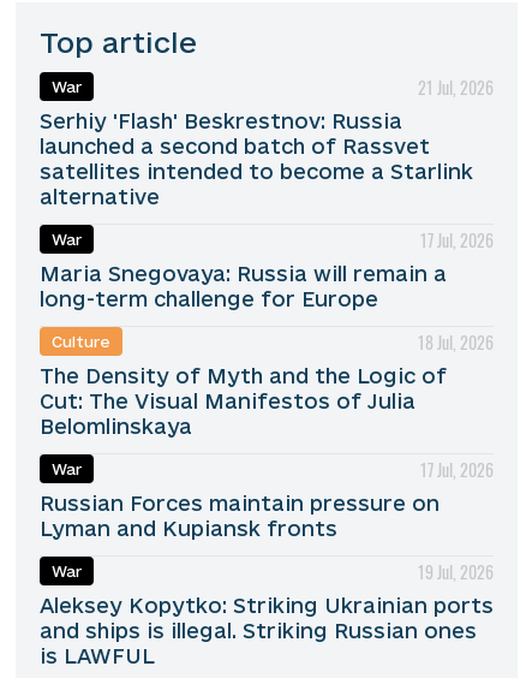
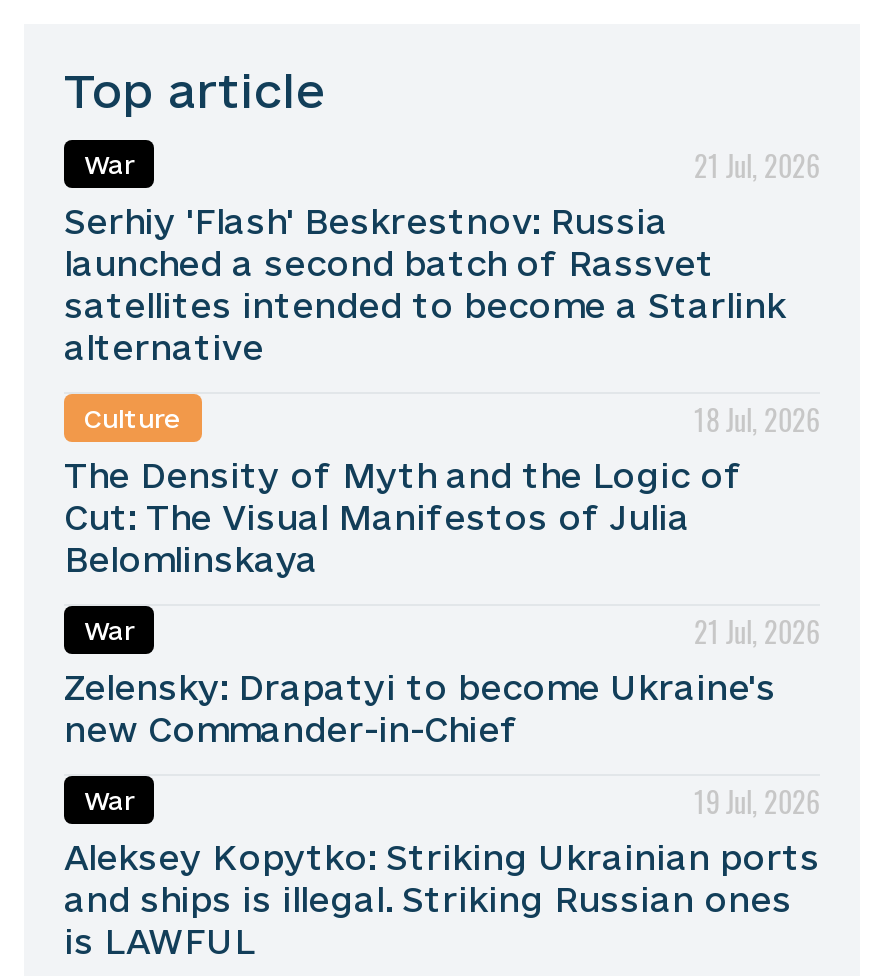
- War
- 17 Jul, 2026
- Maria Snegovaya: Russia will remain a
- long-term challenge for Europe

- 17 Jul, 2026
- Russian Forces maintain pressure on
- Lyman and Kupiansk fronts
+ 21 Jul, 2026
+ Zelensky: Drapatyi to become Ukraine's
+ new Commander-in-Chief
